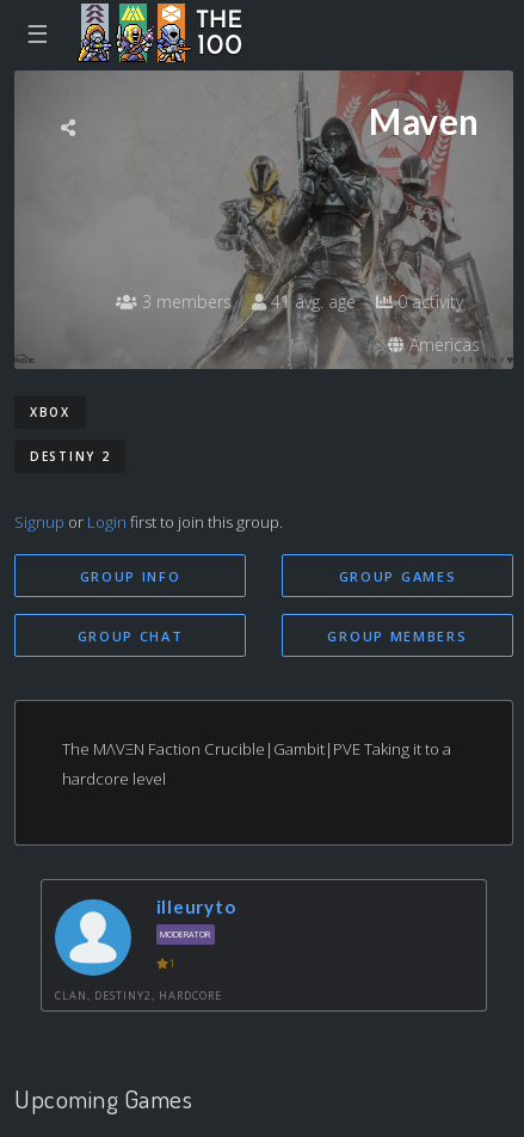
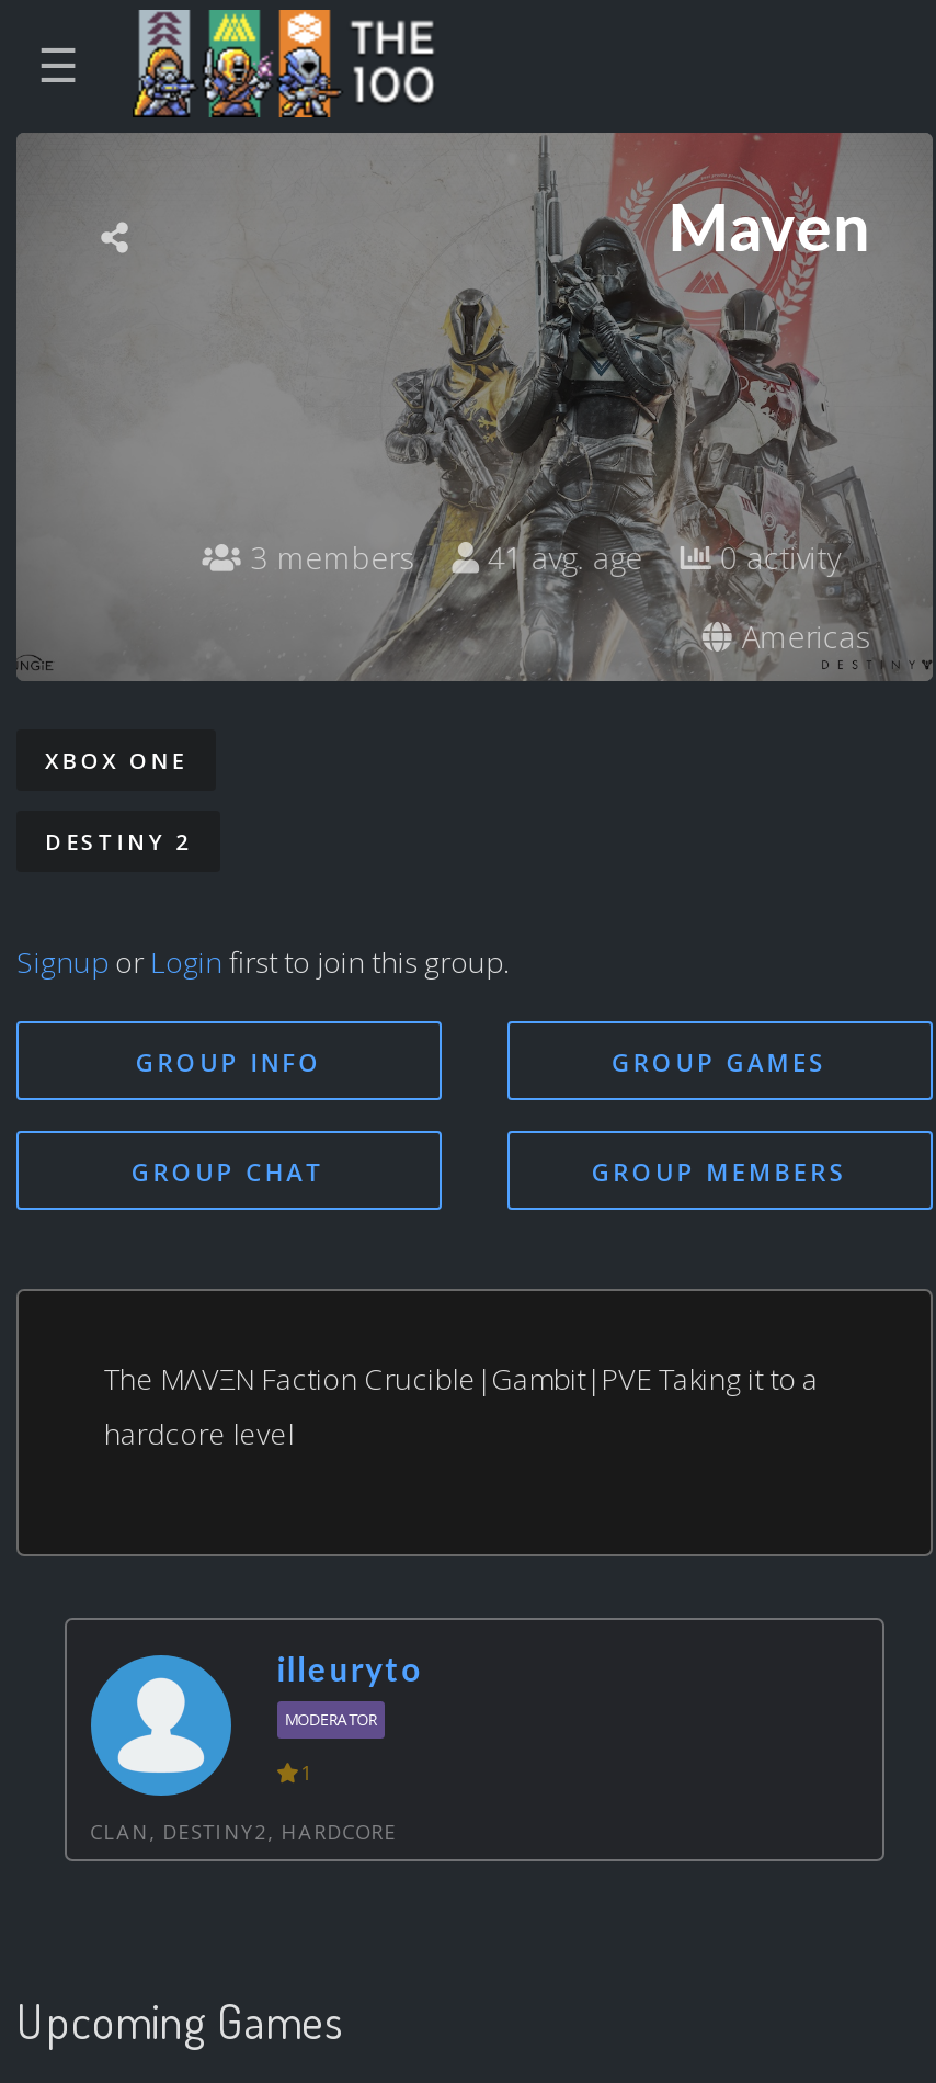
- XBOX
+ XBOX ONE
